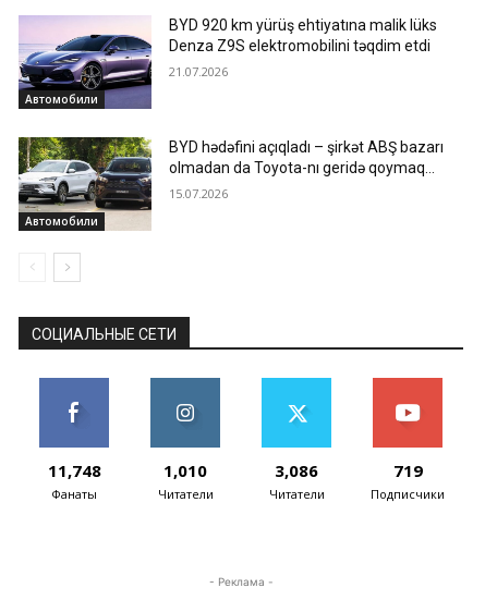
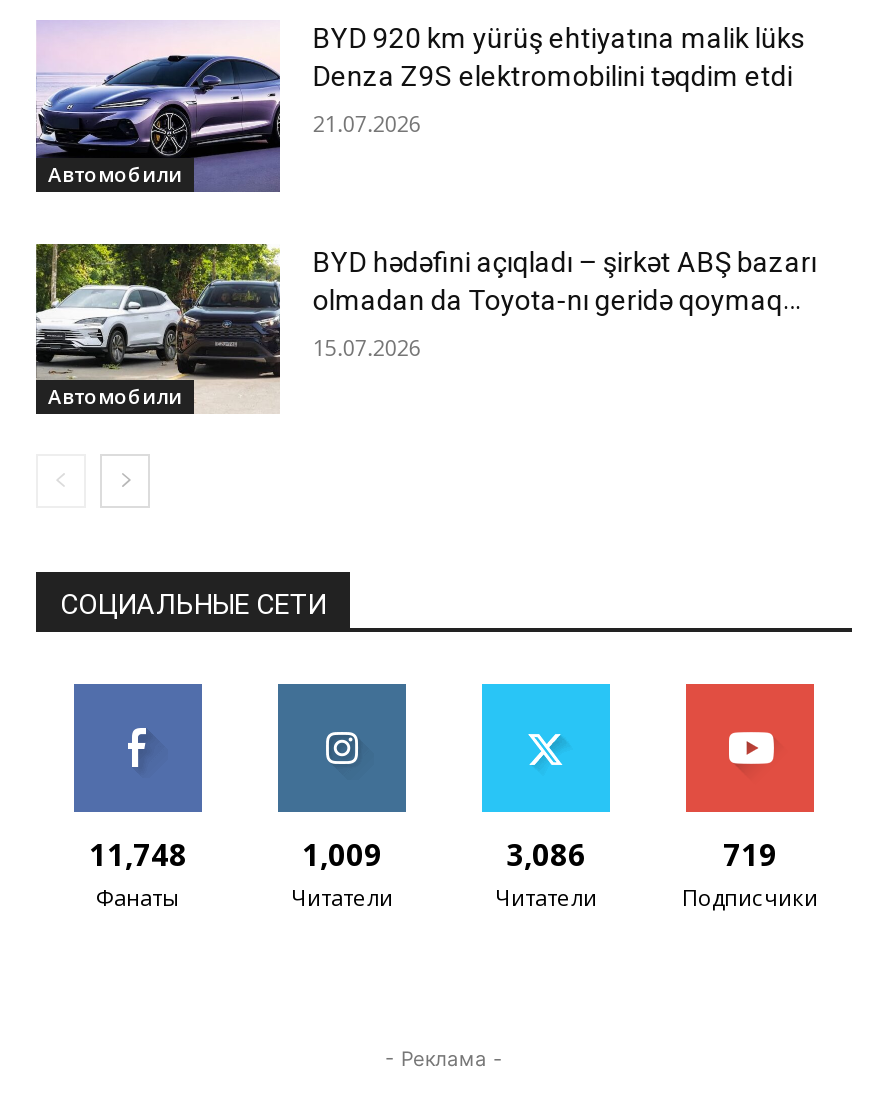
- 1,010
+ 1,009
